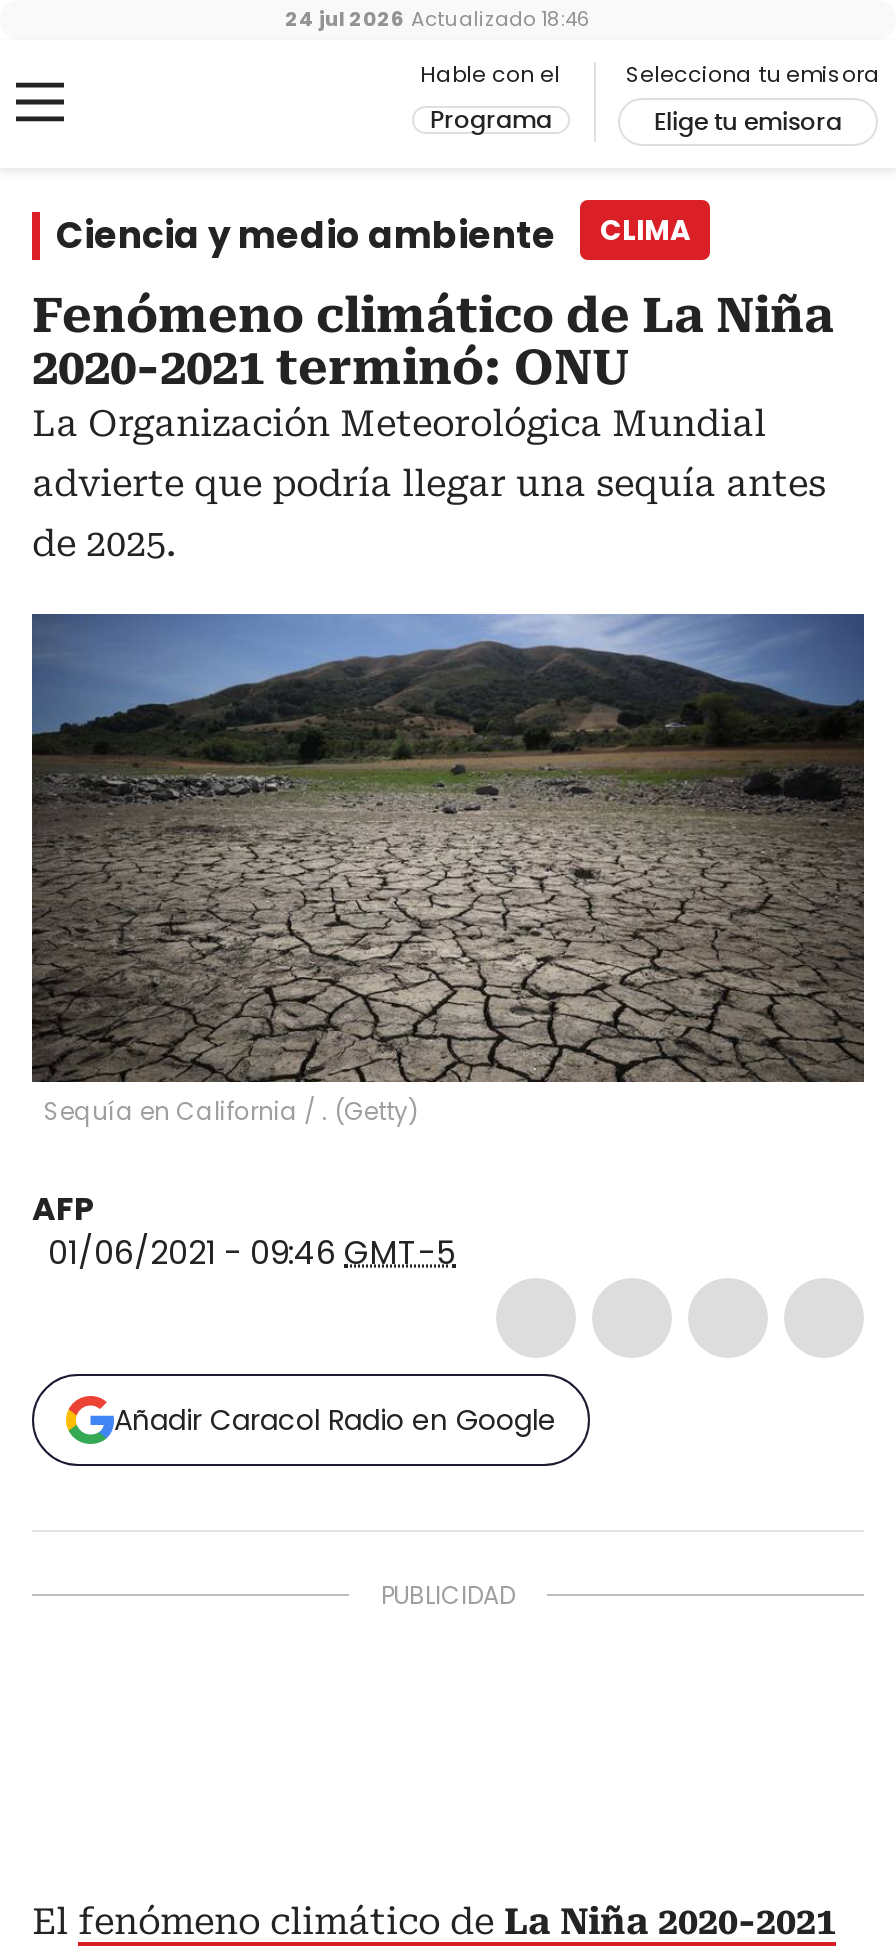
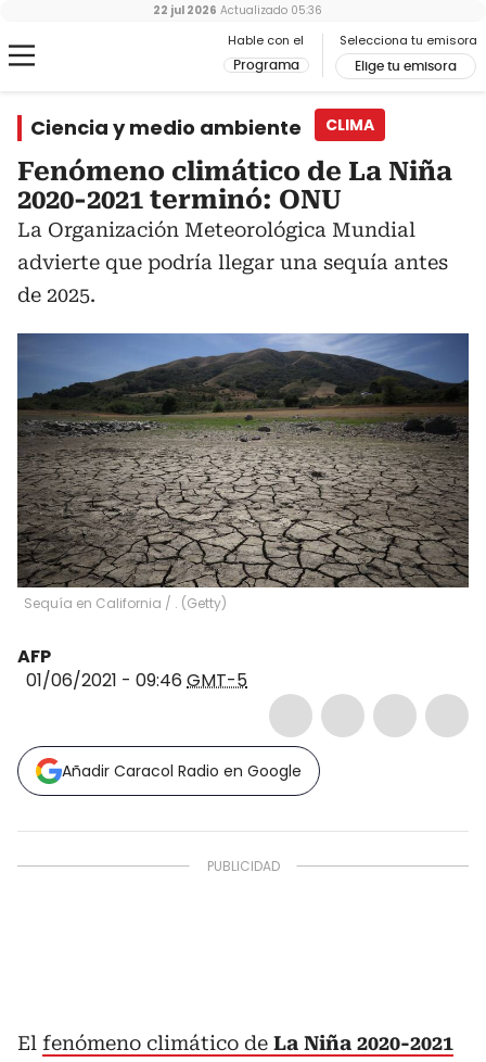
- 24 jul 2026 Actualizado 18:46
+ 22 jul 2026 Actualizado 05:36
